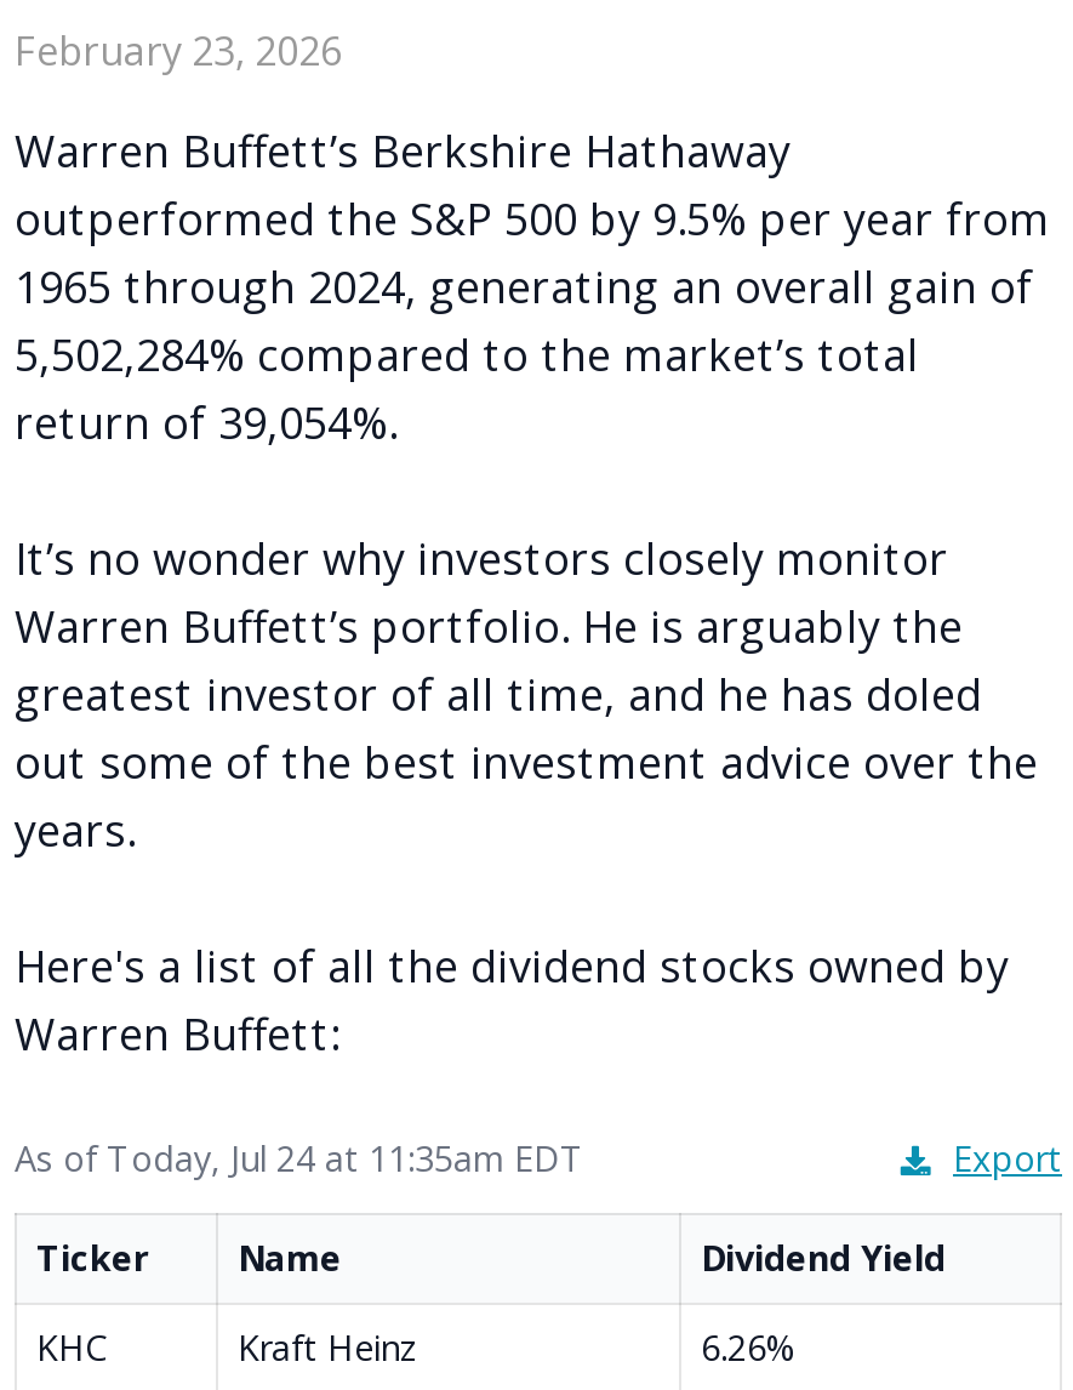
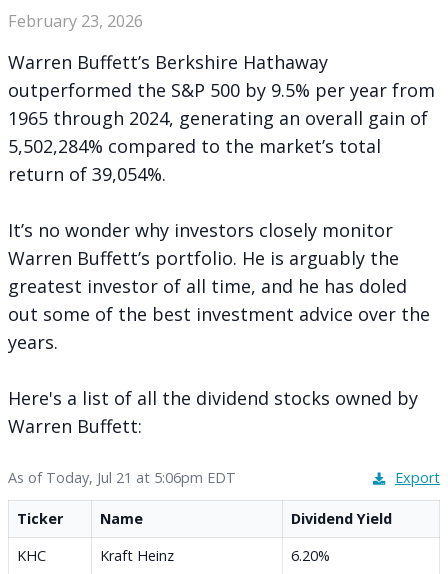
- As of Today, Jul 24 at 11:35am EDT
+ As of Today, Jul 21 at 5:06pm EDT

- 6.26%
+ 6.20%
